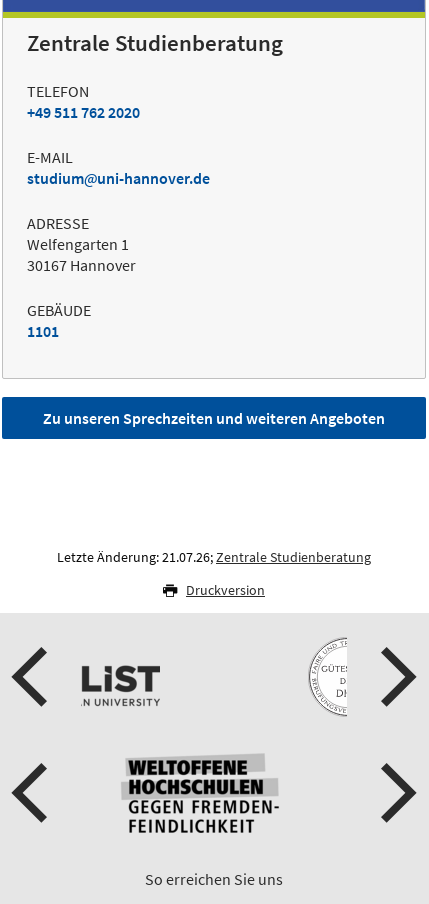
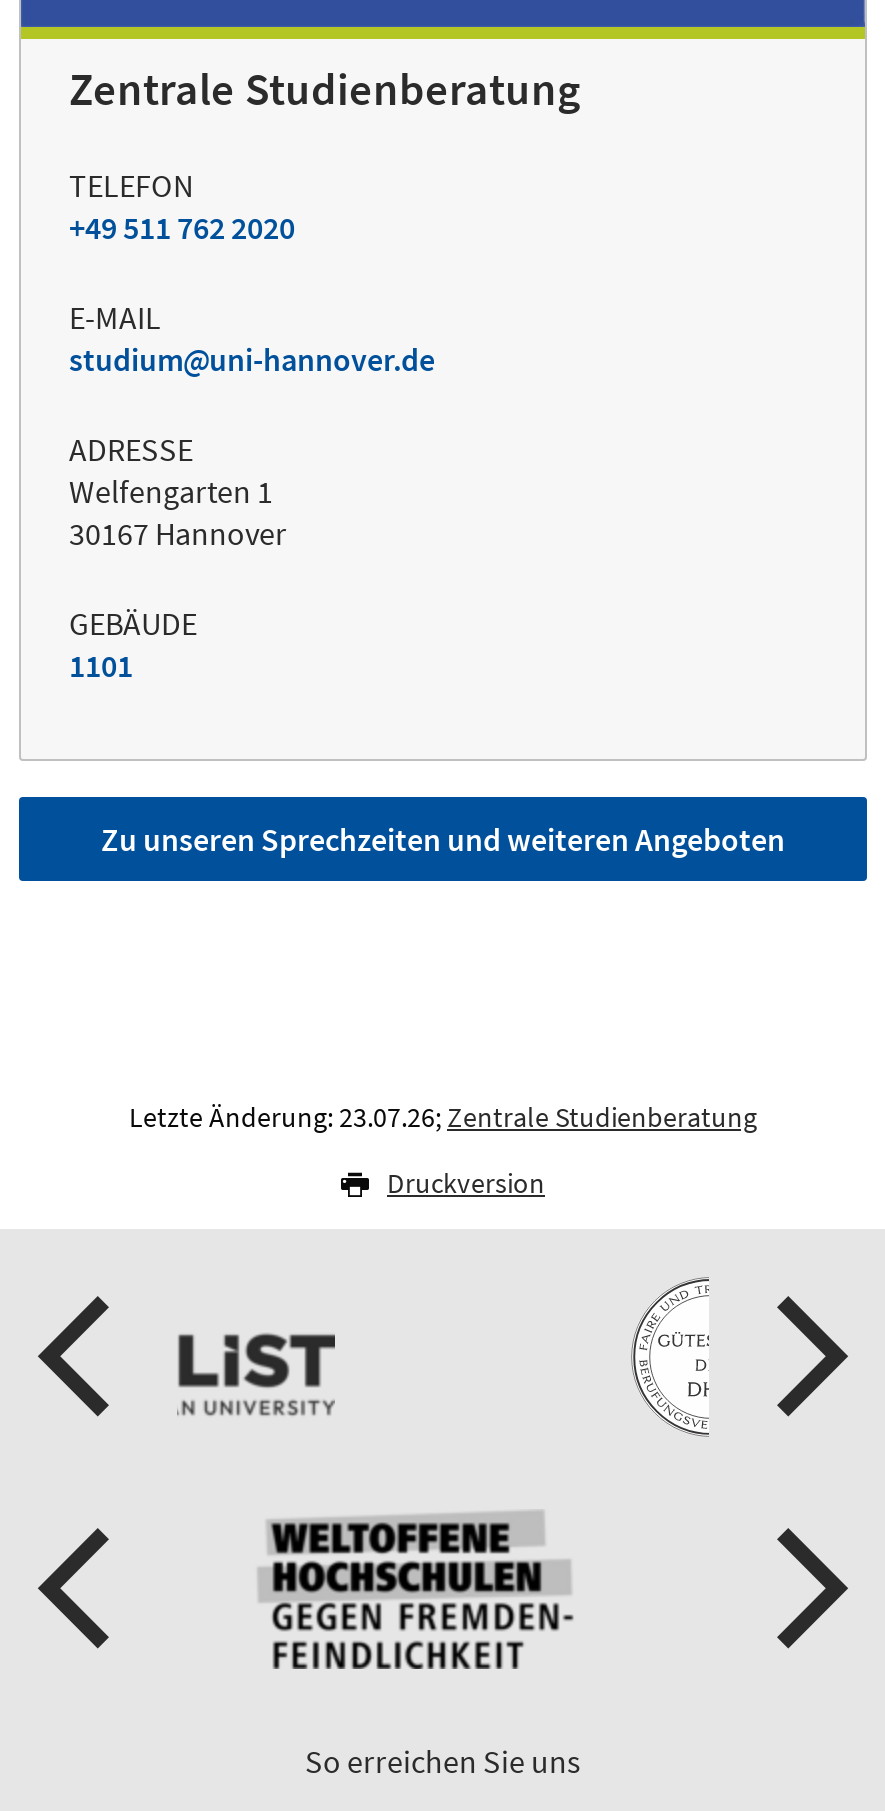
- Letzte Änderung: 21.07.26; Zentrale Studienberatung
+ Letzte Änderung: 23.07.26; Zentrale Studienberatung
